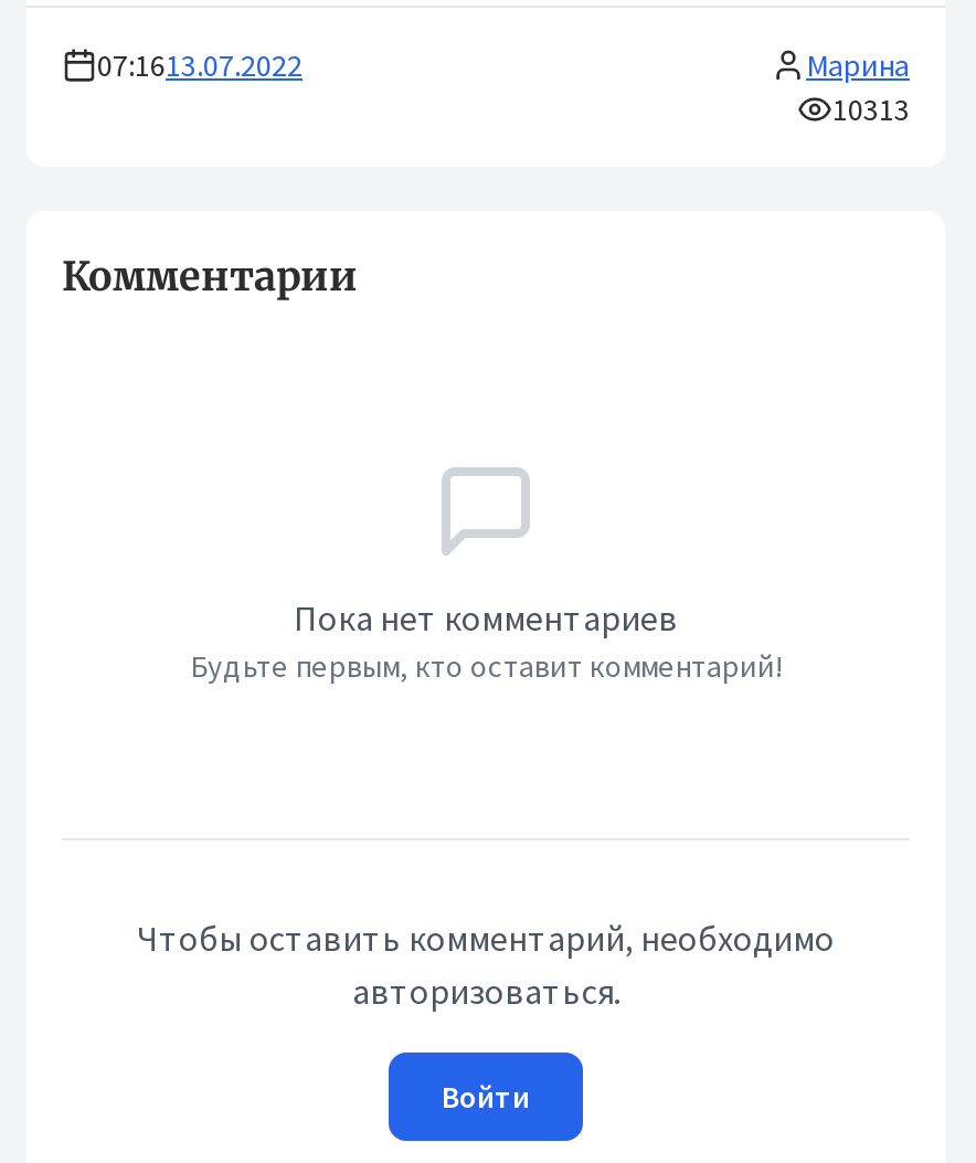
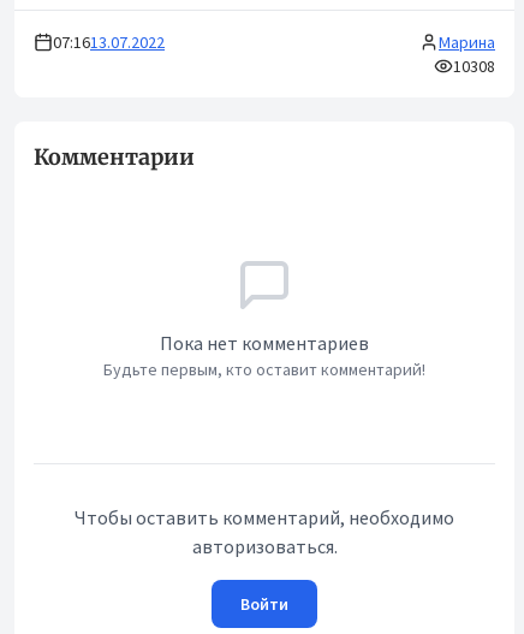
- 10313
+ 10308
